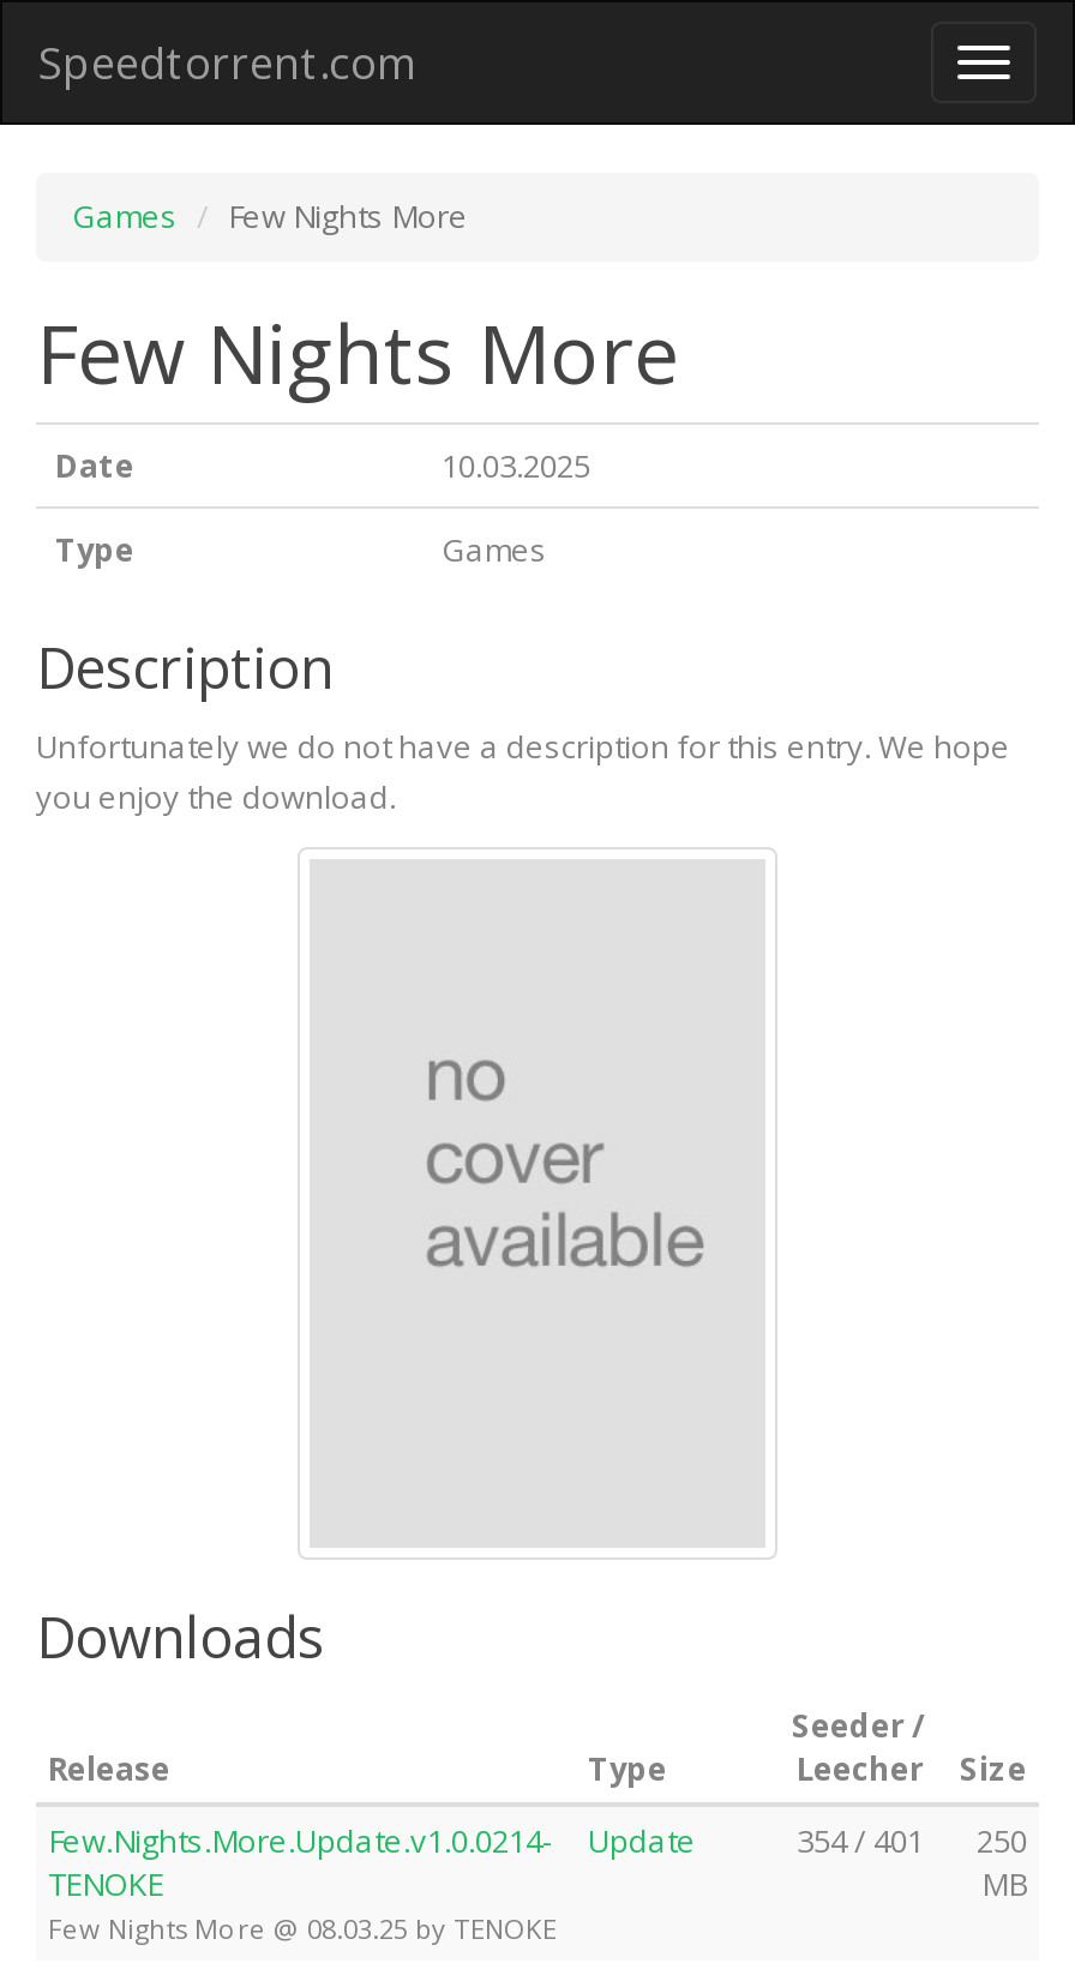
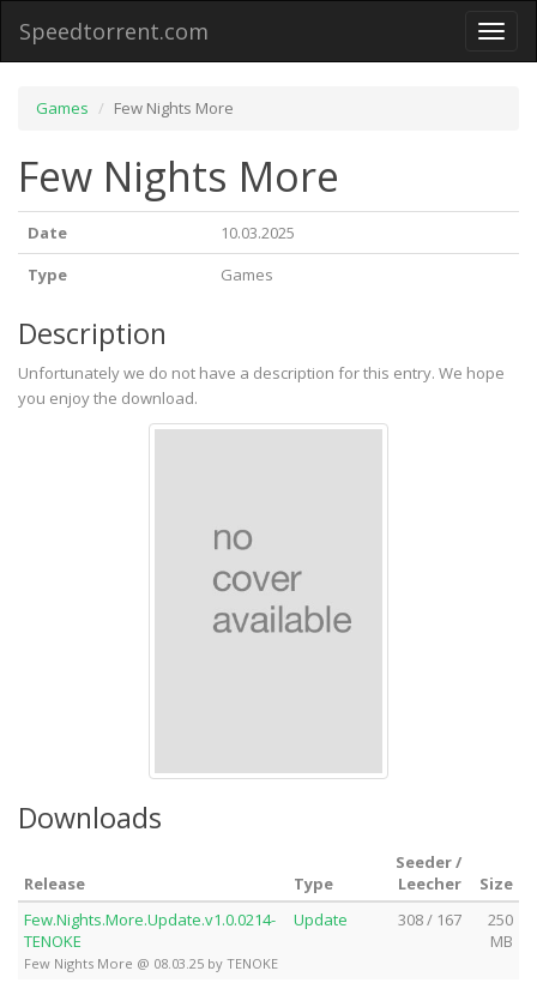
- 354 / 401 250
+ 308 / 167 250
